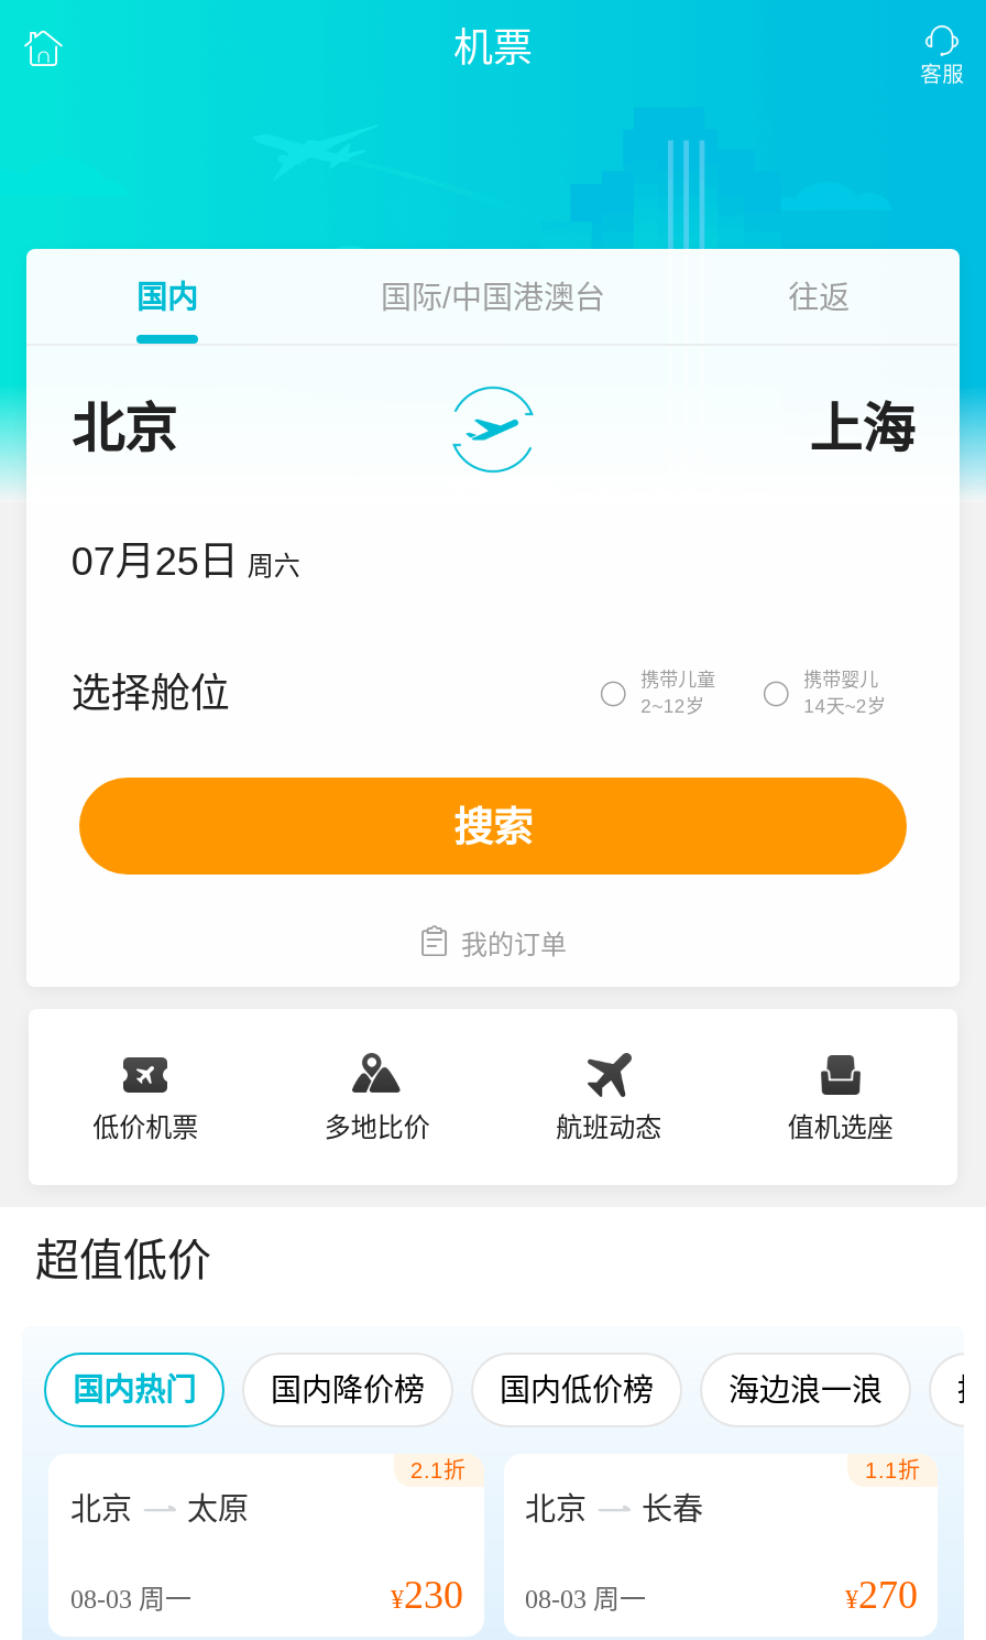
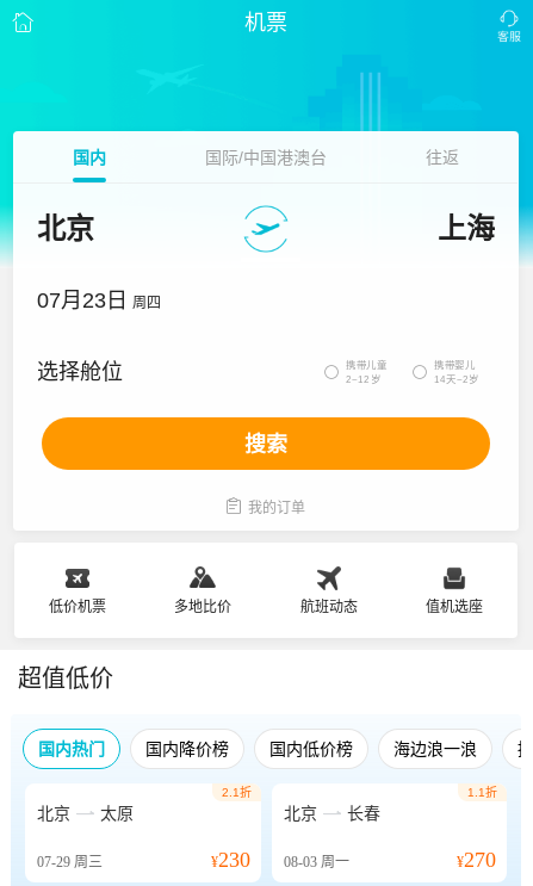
- 07月25日 周六
+ 07月23日 周四

- 08-03周一
+ 07-29周三
